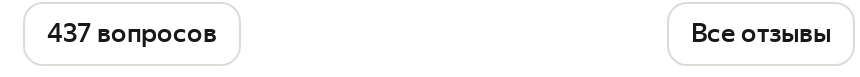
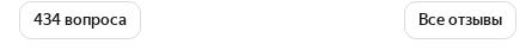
- 437 вопросов
+ 434 вопроса
